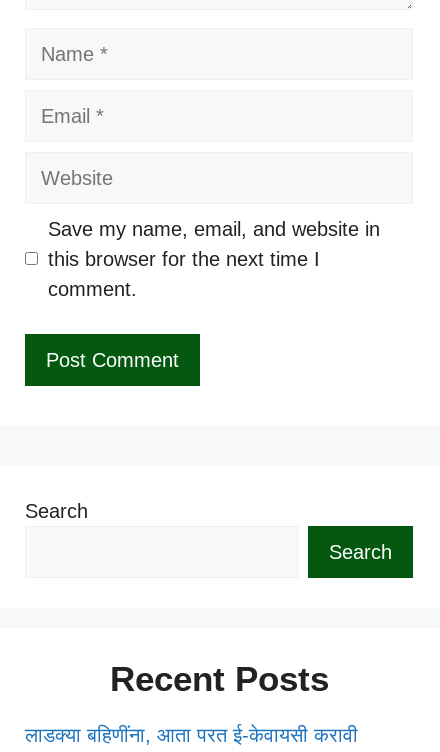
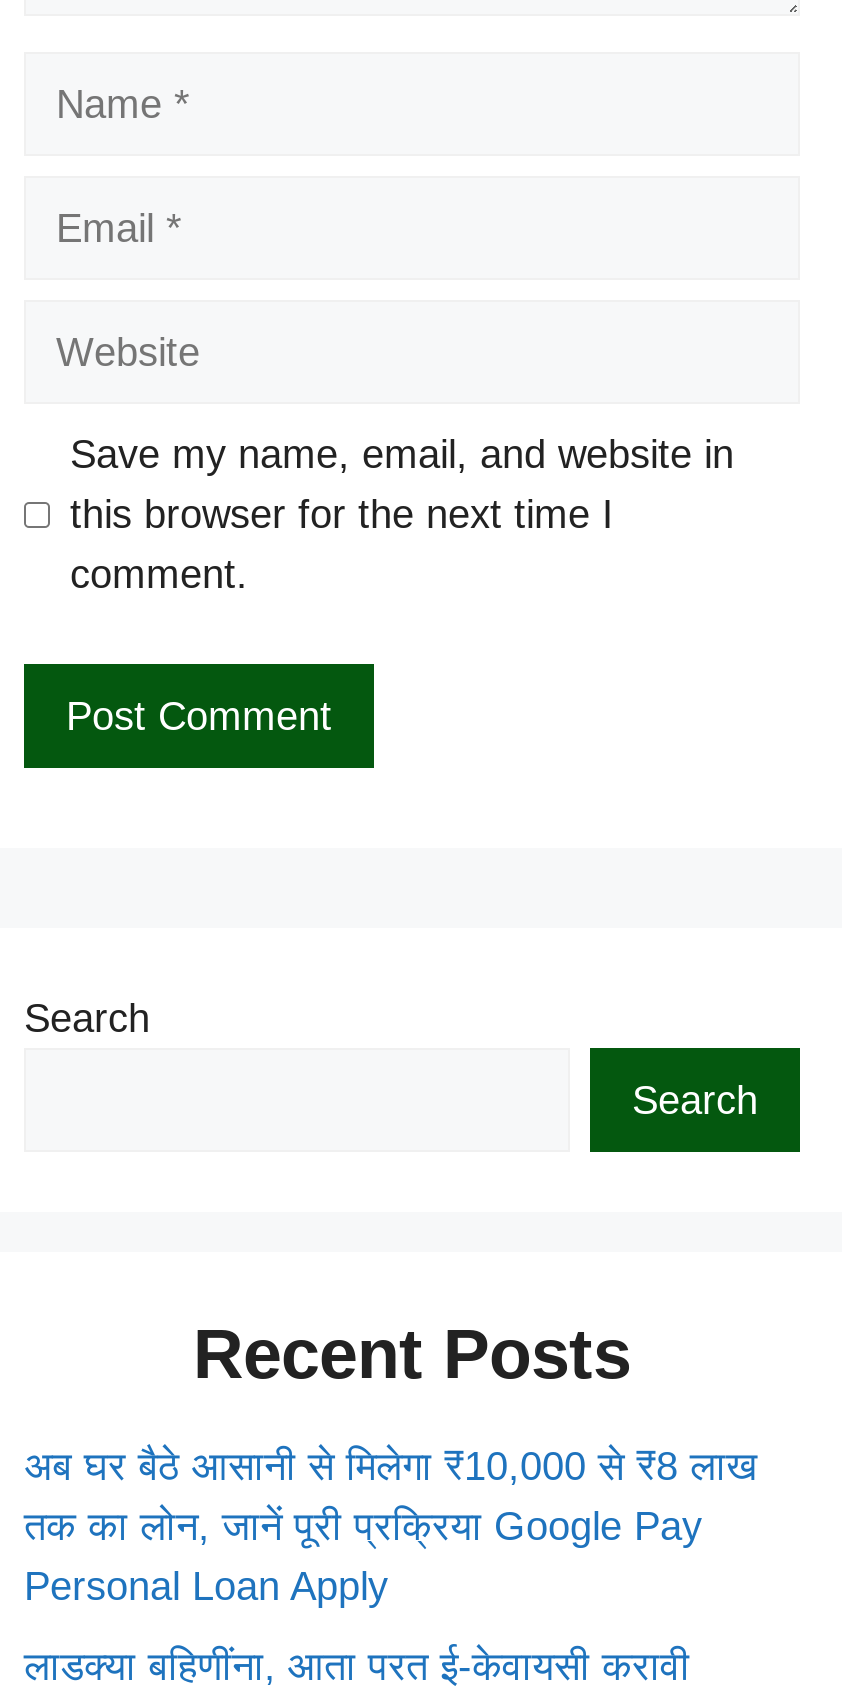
+ अब घर बैठे आसानी से मिलेगा ₹10,000 से ₹8 लाख
+ तक का लोन, जानें पूरी प्रक्रिया Google Pay
+ Personal Loan Apply
